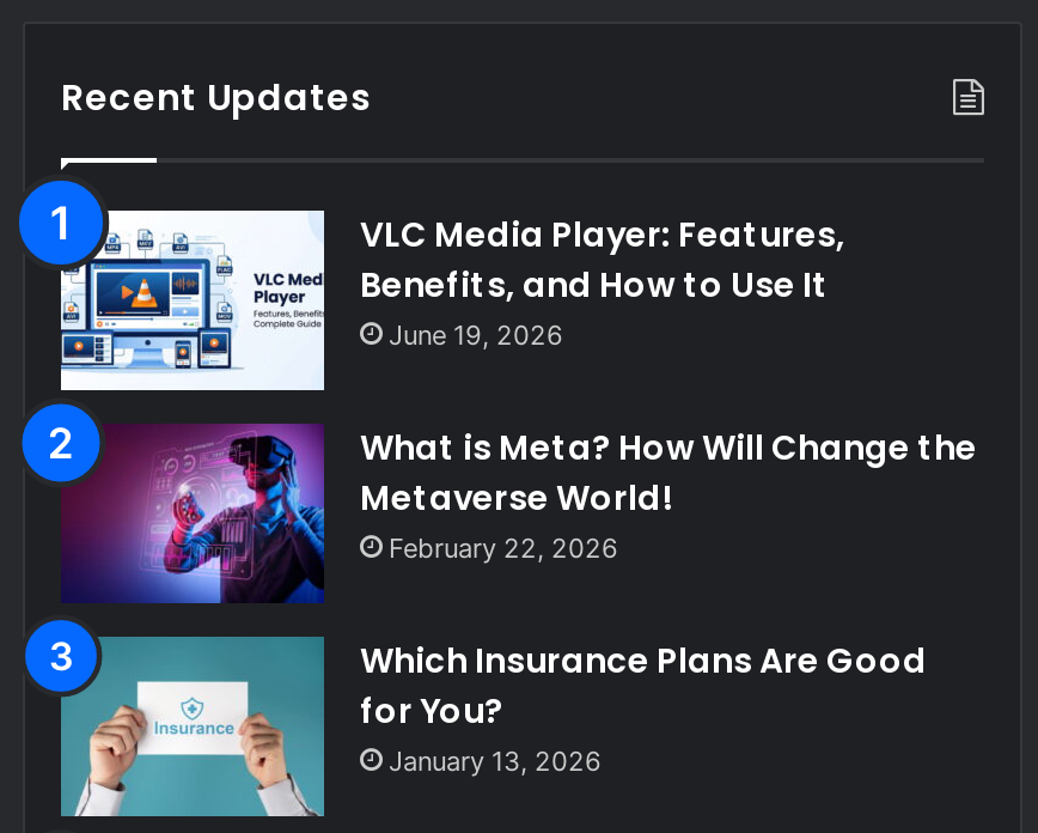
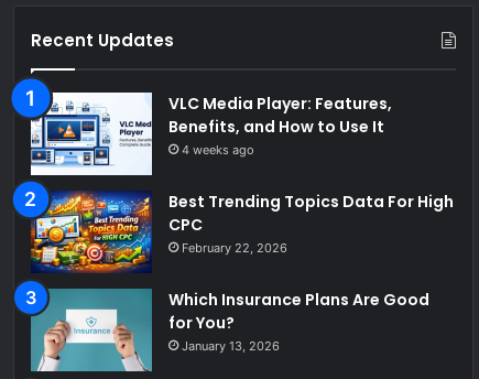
- June 19, 2026
+ 4 weeks ago

- [image]
- What is Meta? How Will Change the
- Metaverse World!
+ [image]
+ Best Trending Topics Data For High
+ CPC
